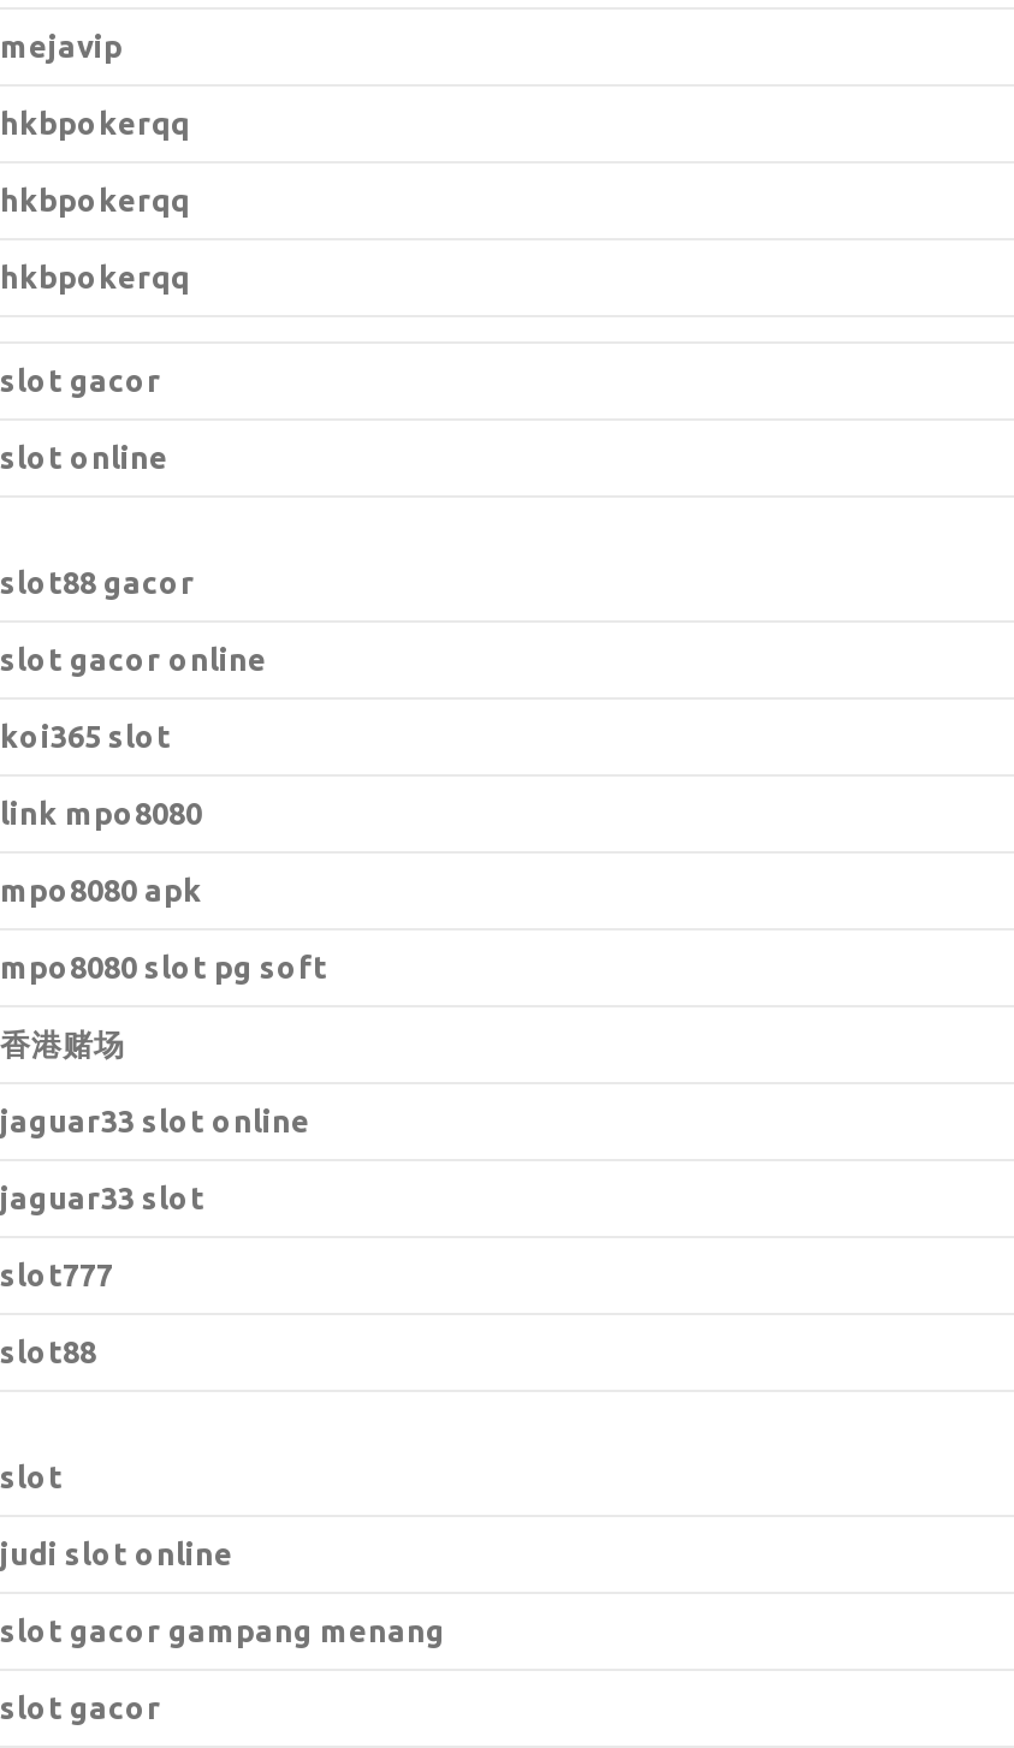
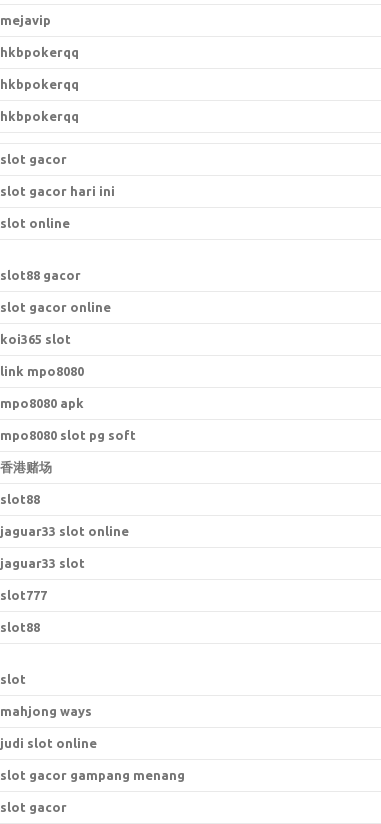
+ slot gacor hari ini

+ slot88

+ mahjong ways
